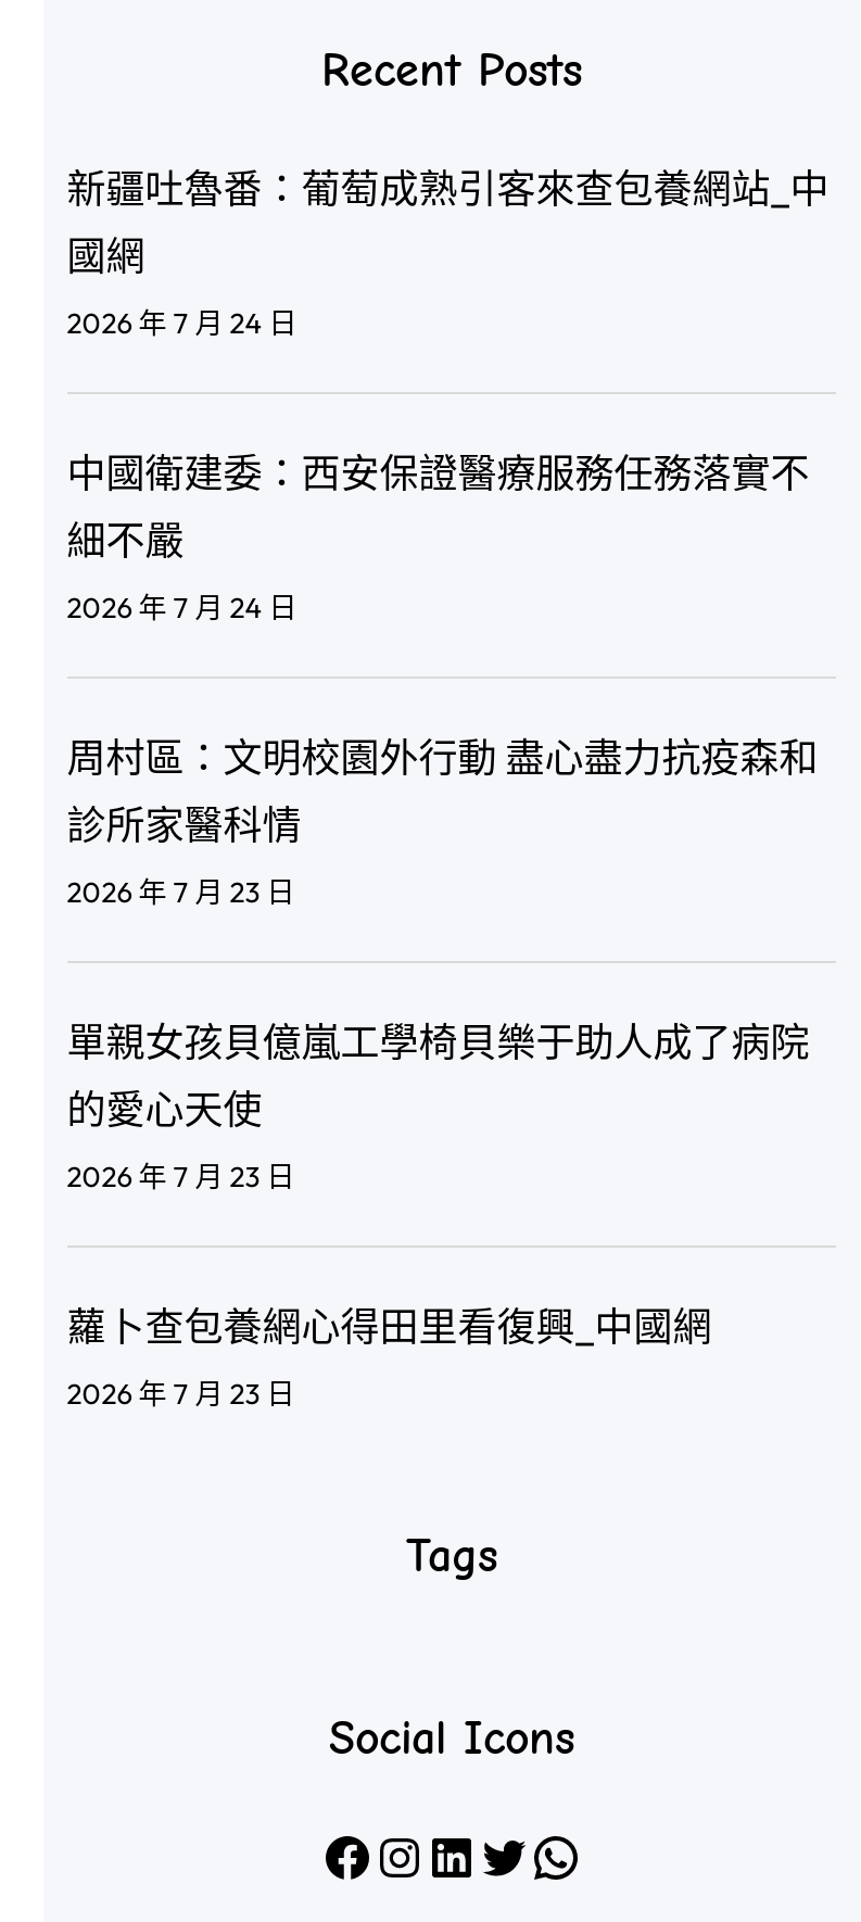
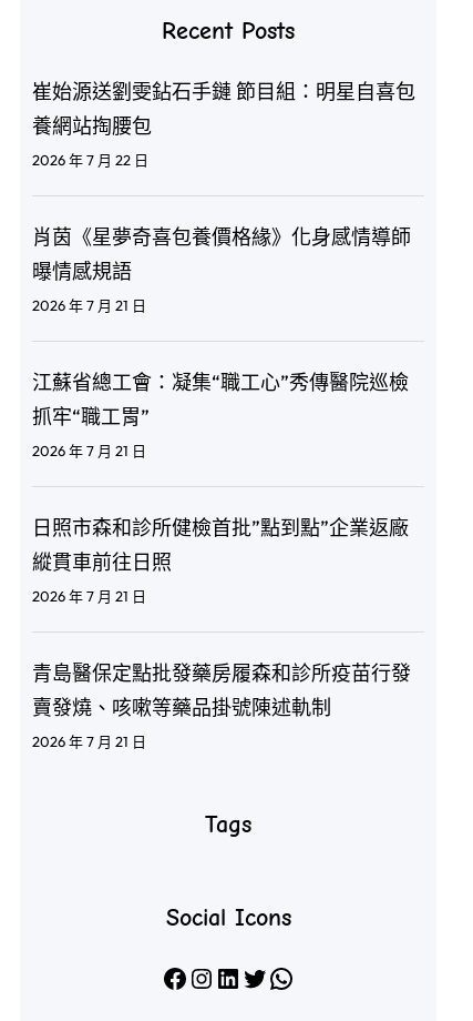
- 新疆吐魯番：葡萄成熟引客來查包養網站_中
- 國網
+ 崔始源送劉雯鉆石手鏈 節目組：明星自喜包
+ 養網站掏腰包

- 2026 年 7 月 24 日
+ 2026 年 7 月 22 日

- 中國衛建委：西安保證醫療服務任務落實不
- 細不嚴
+ 肖茵《星夢奇喜包養價格緣》化身感情導師
+ 曝情感規語

- 2026 年 7 月 24 日
+ 2026 年 7 月 21 日

- 周村區：文明校園外行動 盡心盡力抗疫森和
- 診所家醫科情
+ 江蘇省總工會：凝集“職工心”秀傳醫院巡檢
+ 抓牢“職工胃”

- 2026 年 7 月 23 日
+ 2026 年 7 月 21 日

- 單親女孩貝億嵐工學椅貝樂于助人成了病院
- 的愛心天使
+ 日照市森和診所健檢首批”點到點”企業返廠
+ 縱貫車前往日照

- 2026 年 7 月 23 日
+ 2026 年 7 月 21 日

- 蘿卜查包養網心得田里看復興_中國網
+ 青島醫保定點批發藥房履森和診所疫苗行發
+ 賣發燒、咳嗽等藥品掛號陳述軌制

- 2026 年 7 月 23 日
+ 2026 年 7 月 21 日
